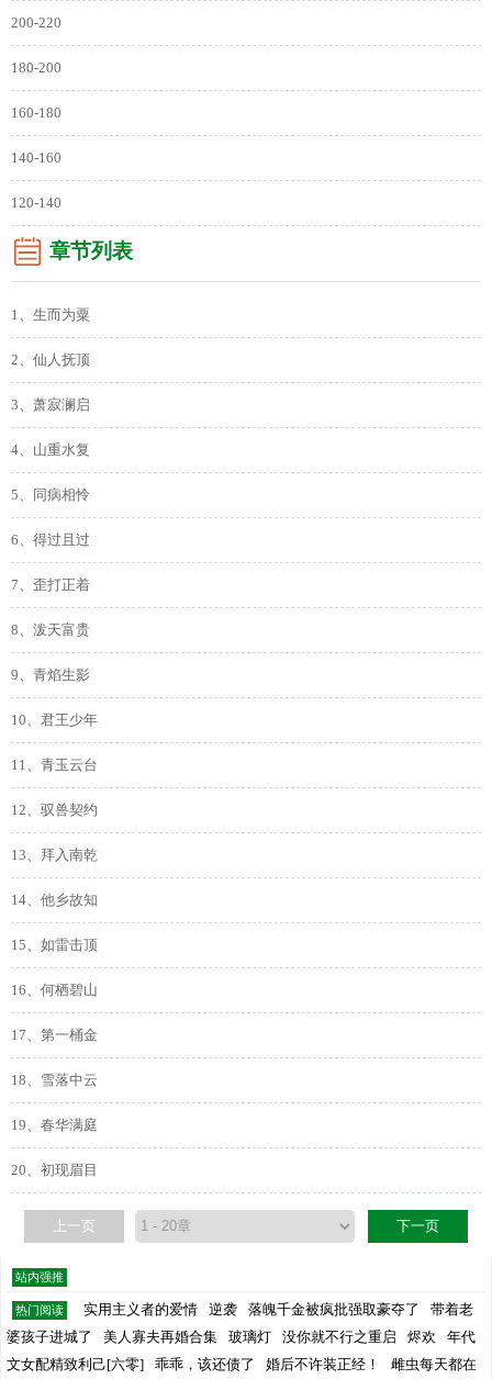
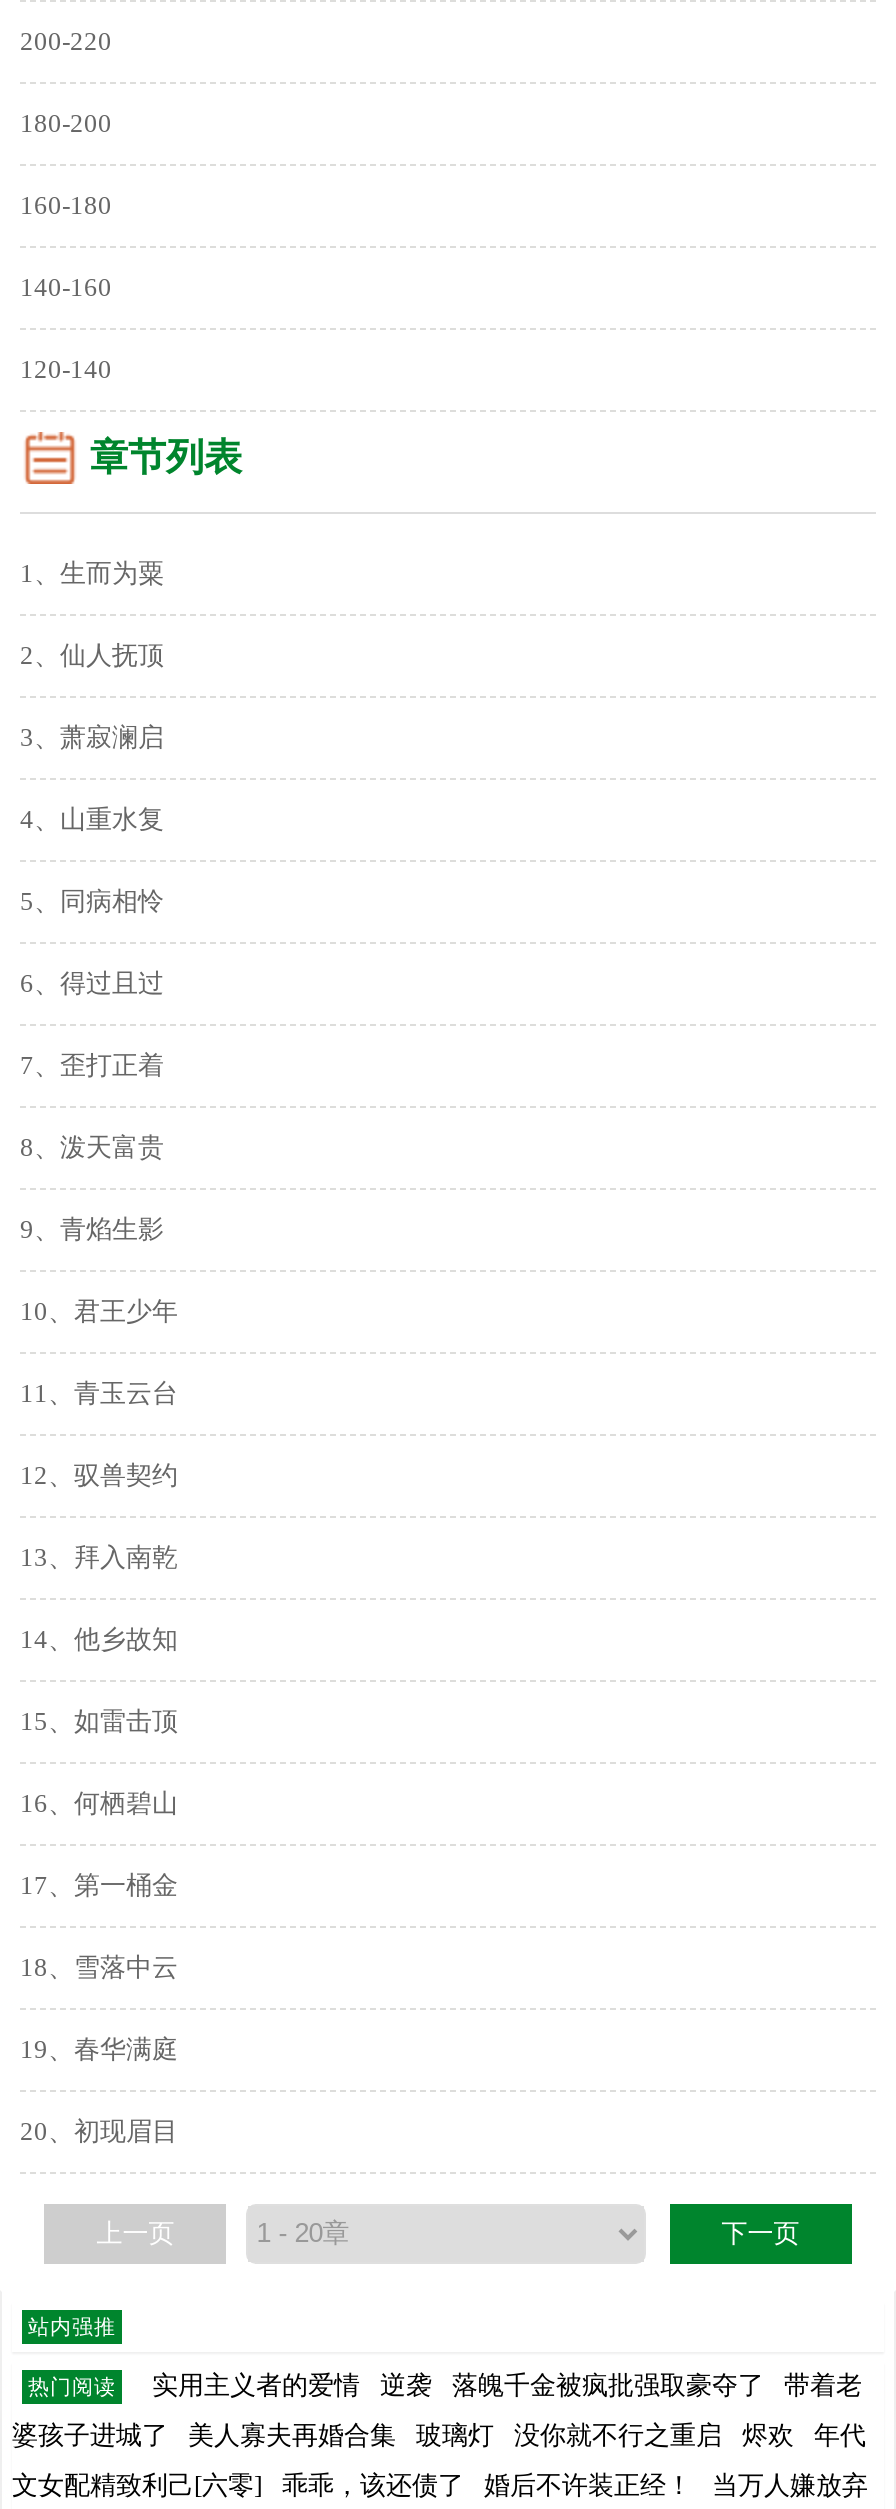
- 雌虫每天都在
+ 当万人嫌放弃
